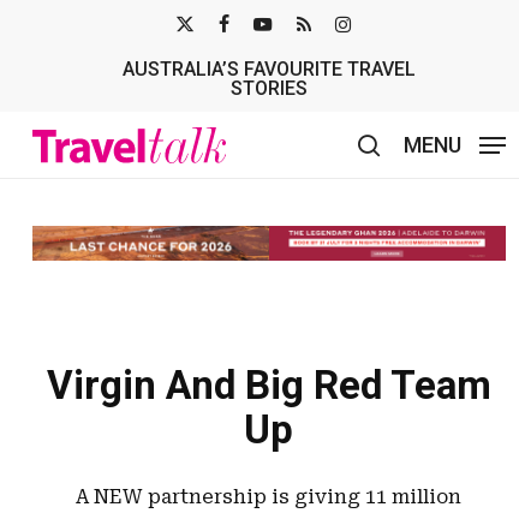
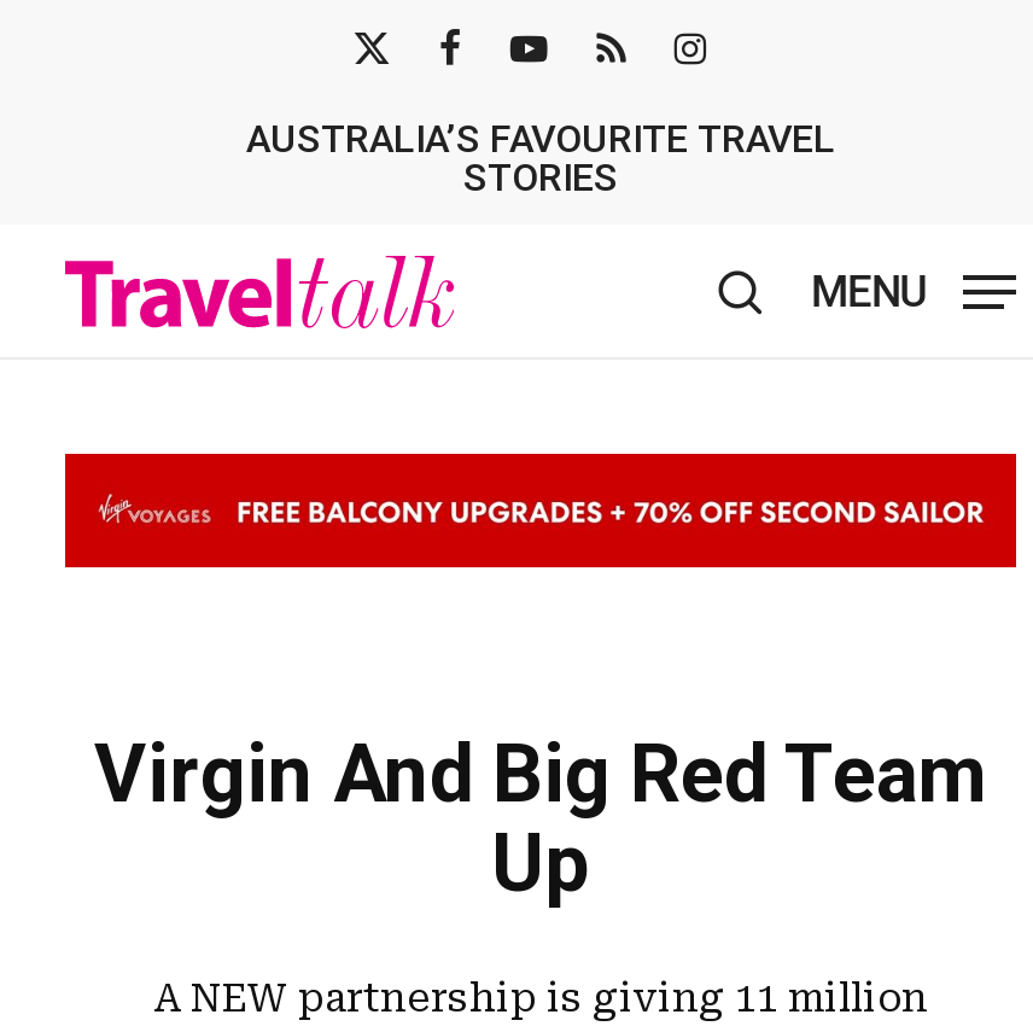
- [image]
+ [image]
